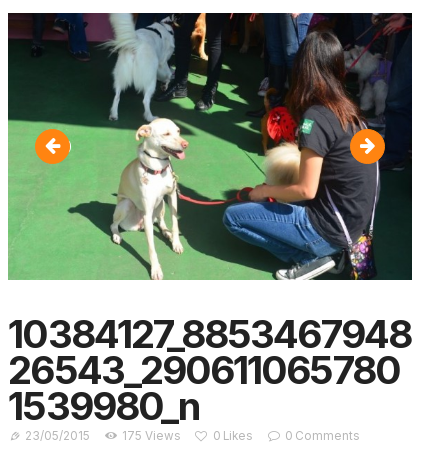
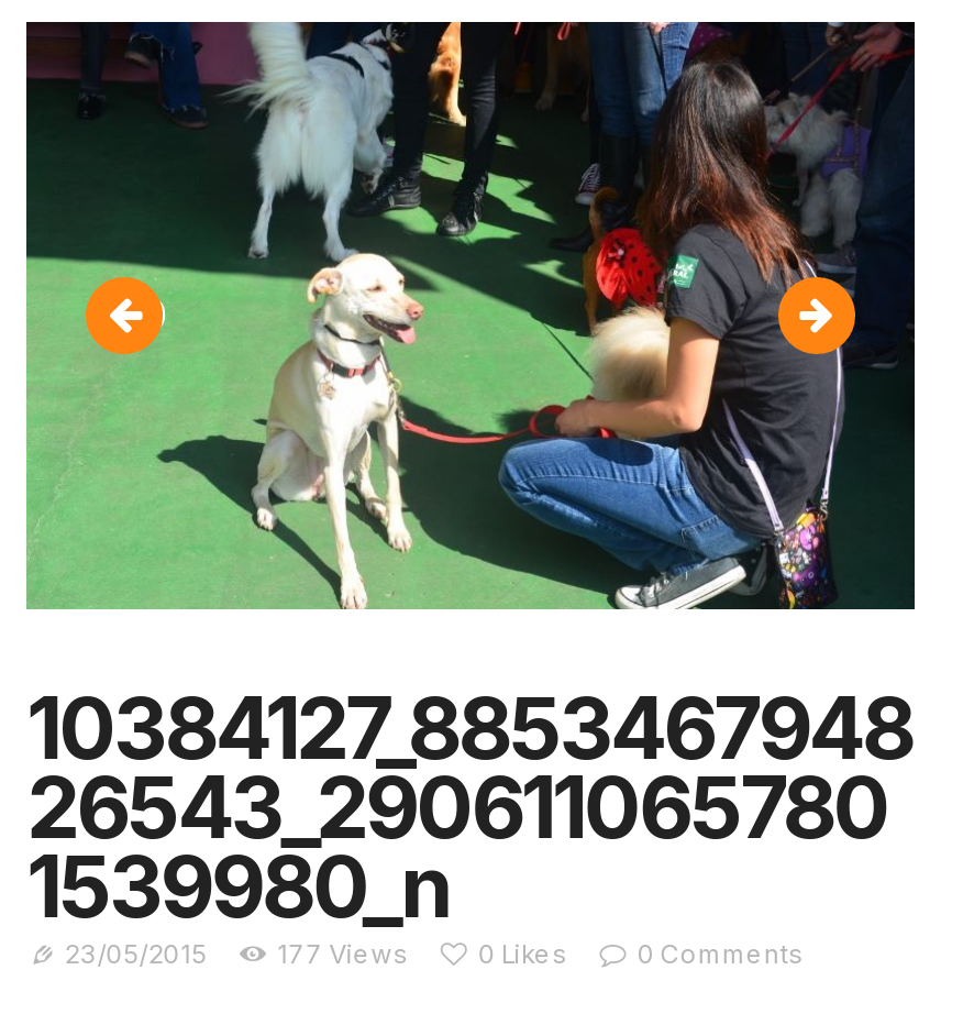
- 175 Views
+ 177 Views
